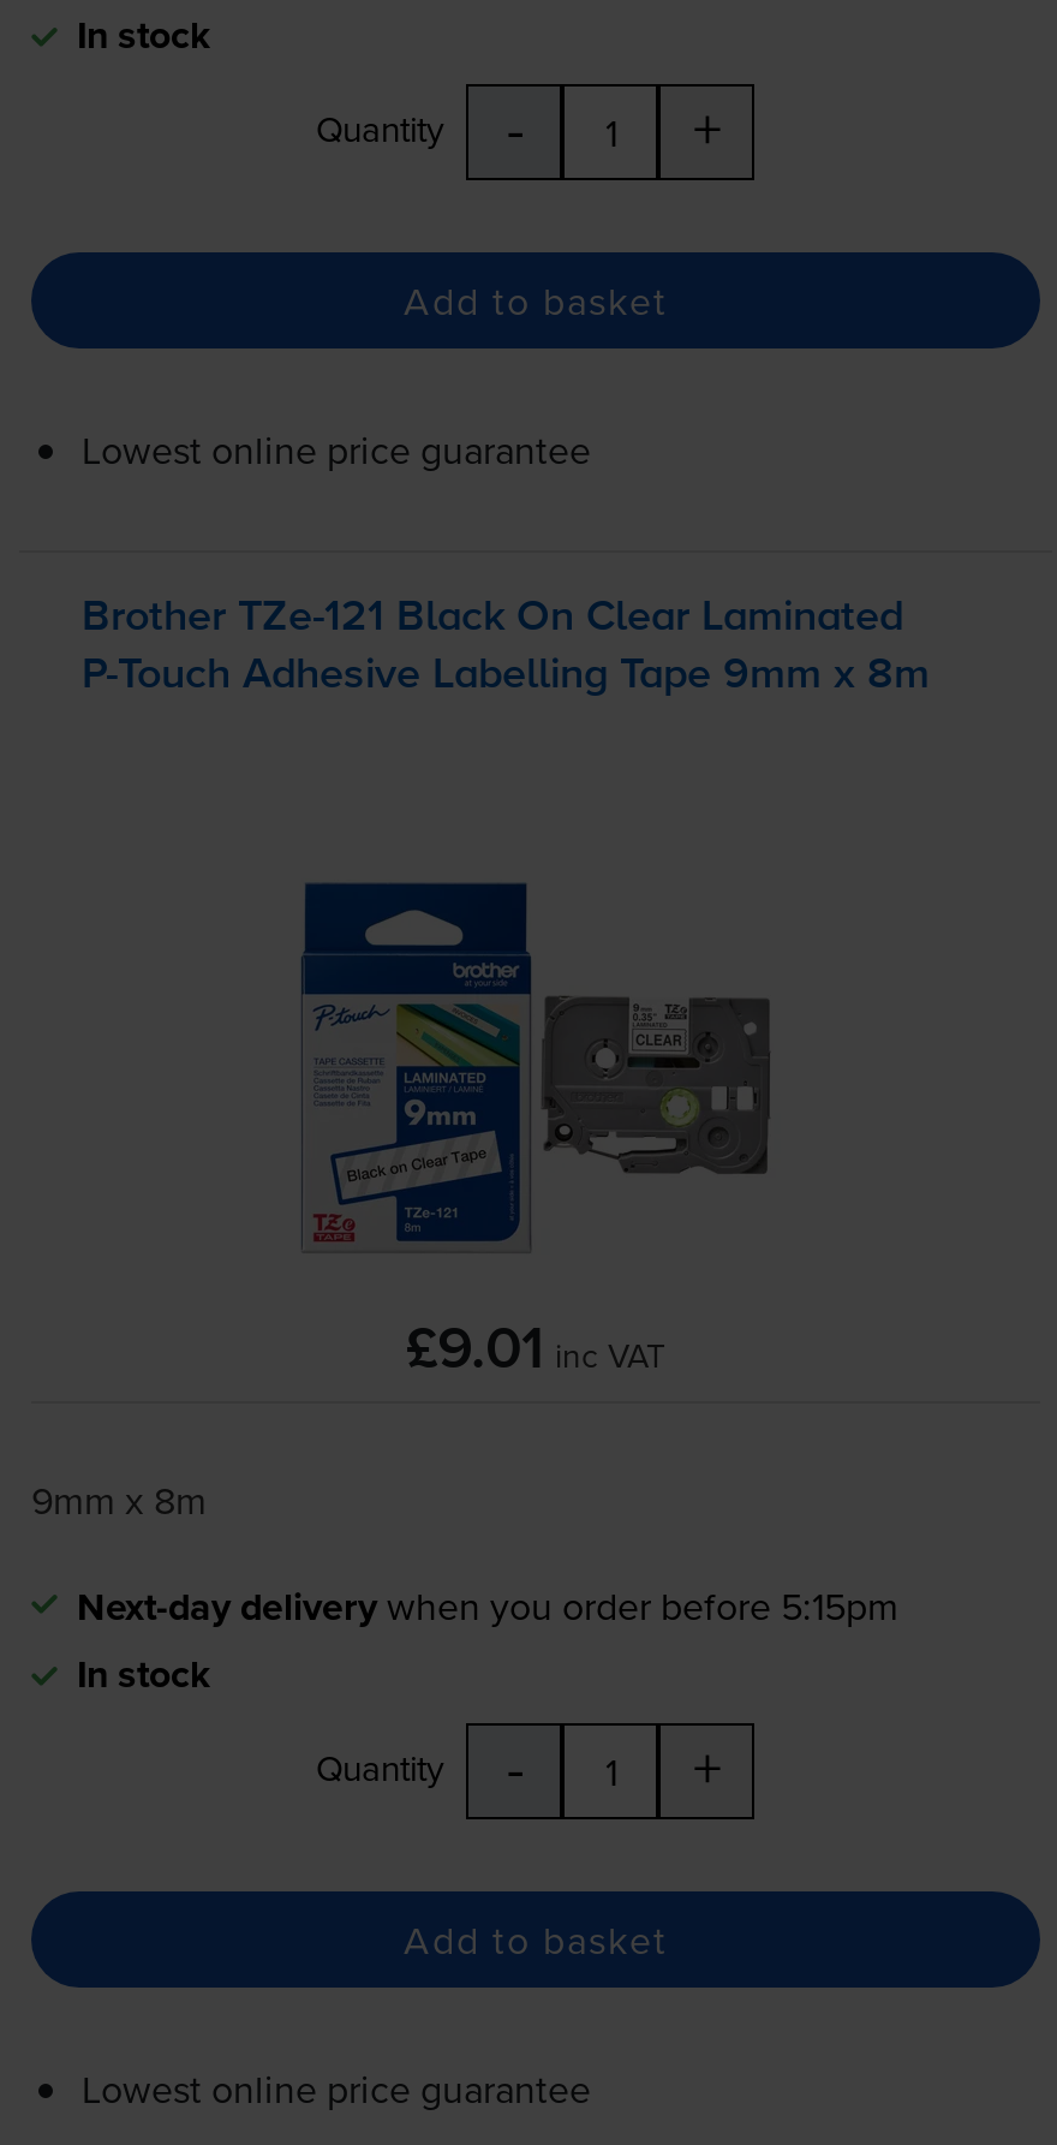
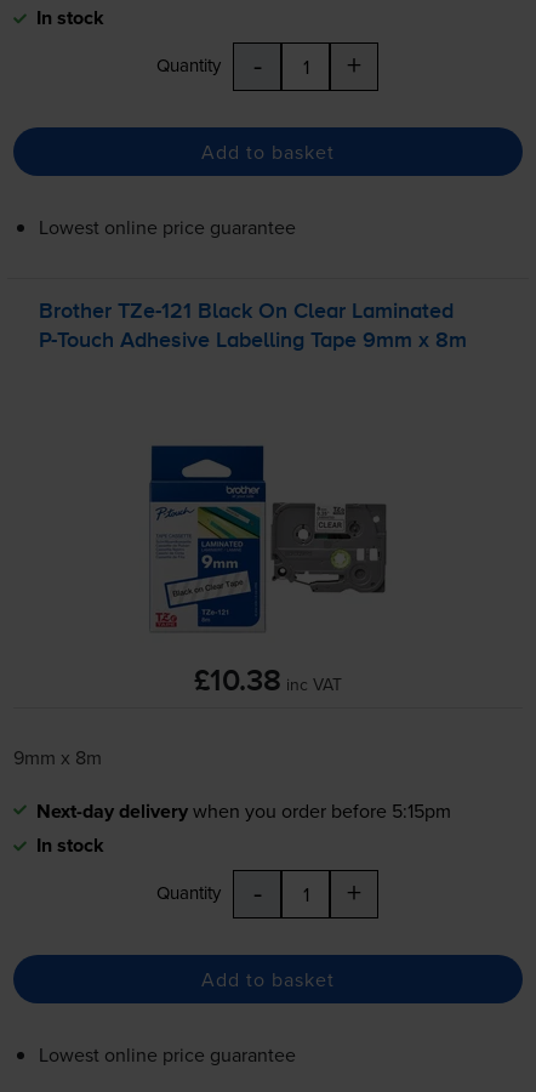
- £9.01 inc VAT
+ £10.38 inc VAT
